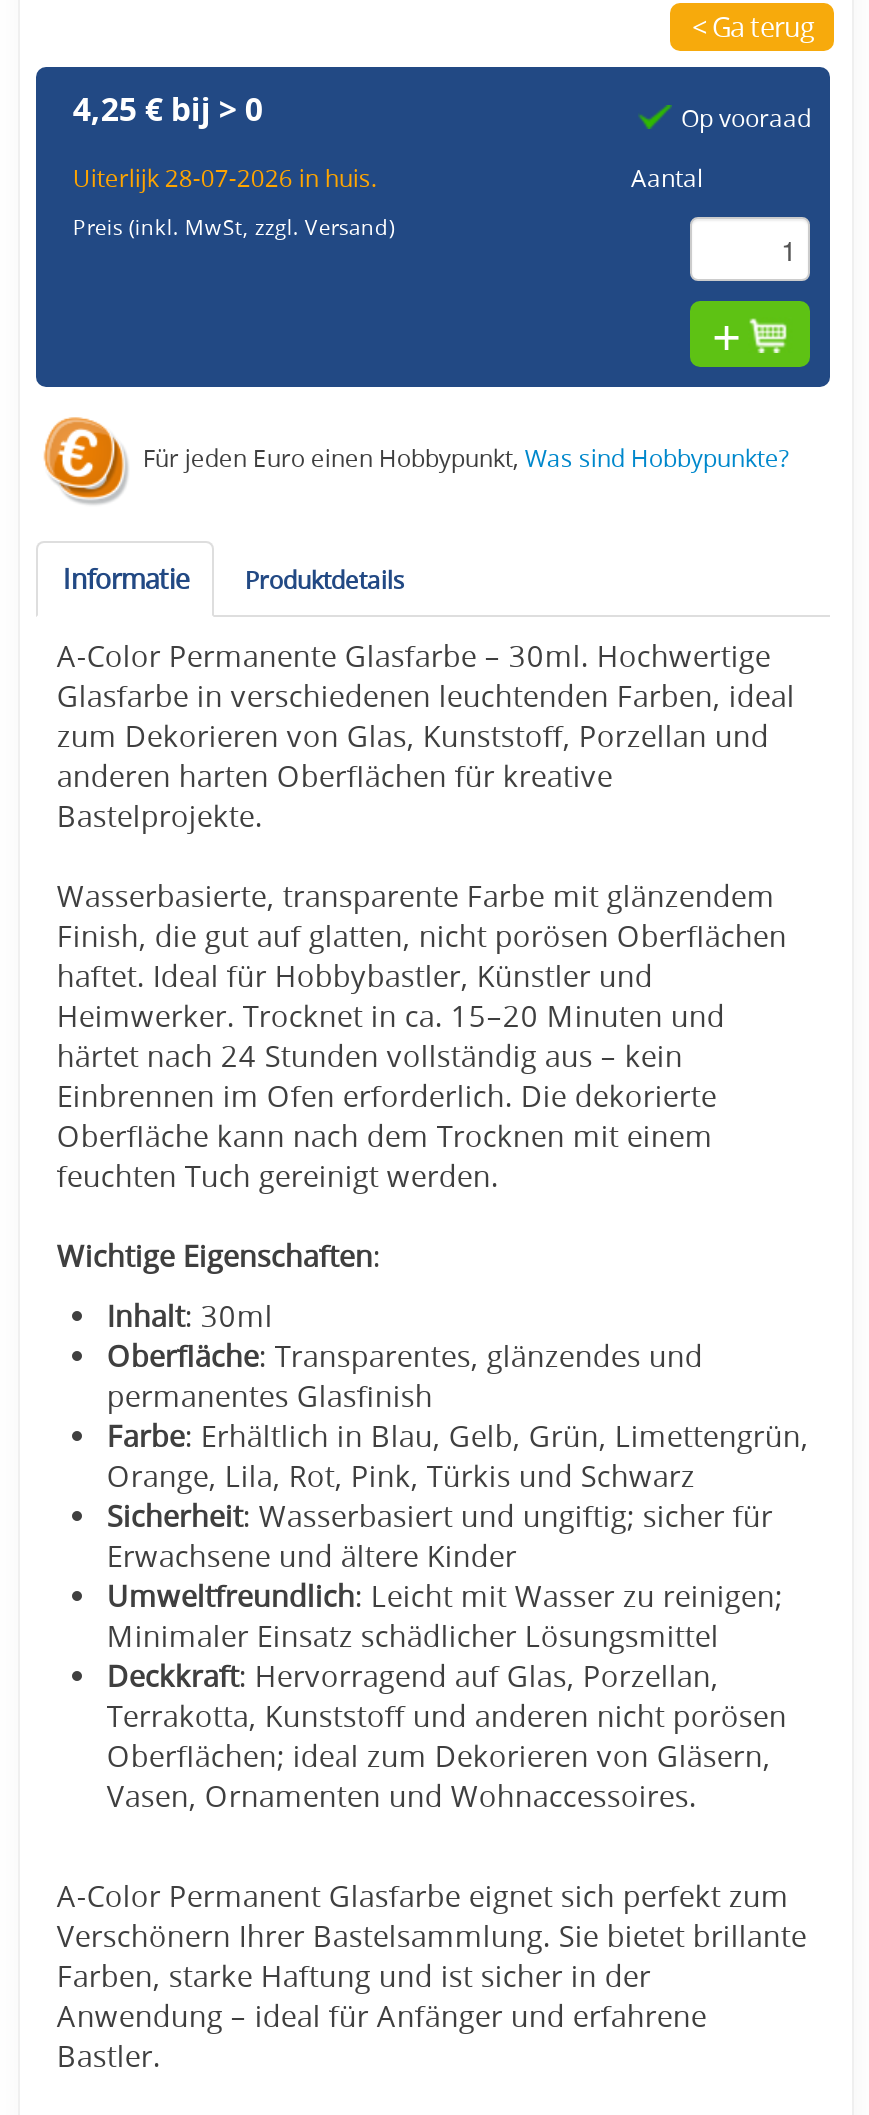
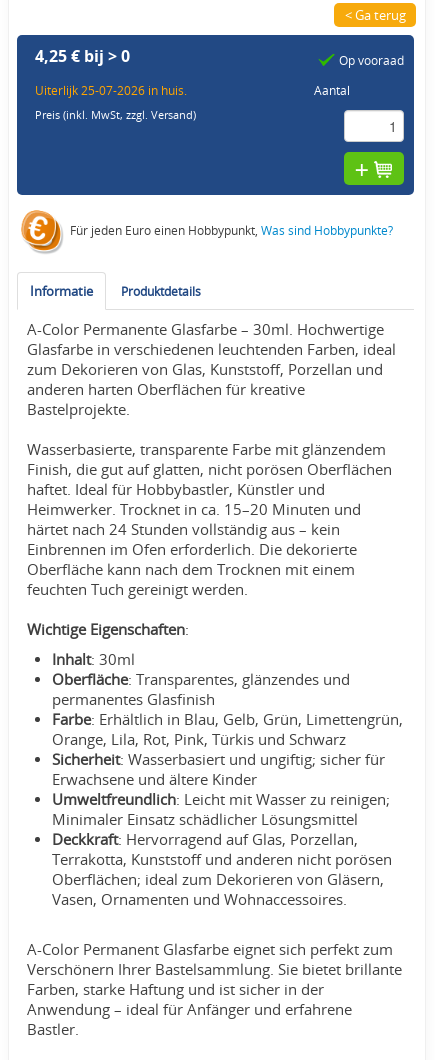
- Uiterlijk 28-07-2026 in huis.
+ Uiterlijk 25-07-2026 in huis.
